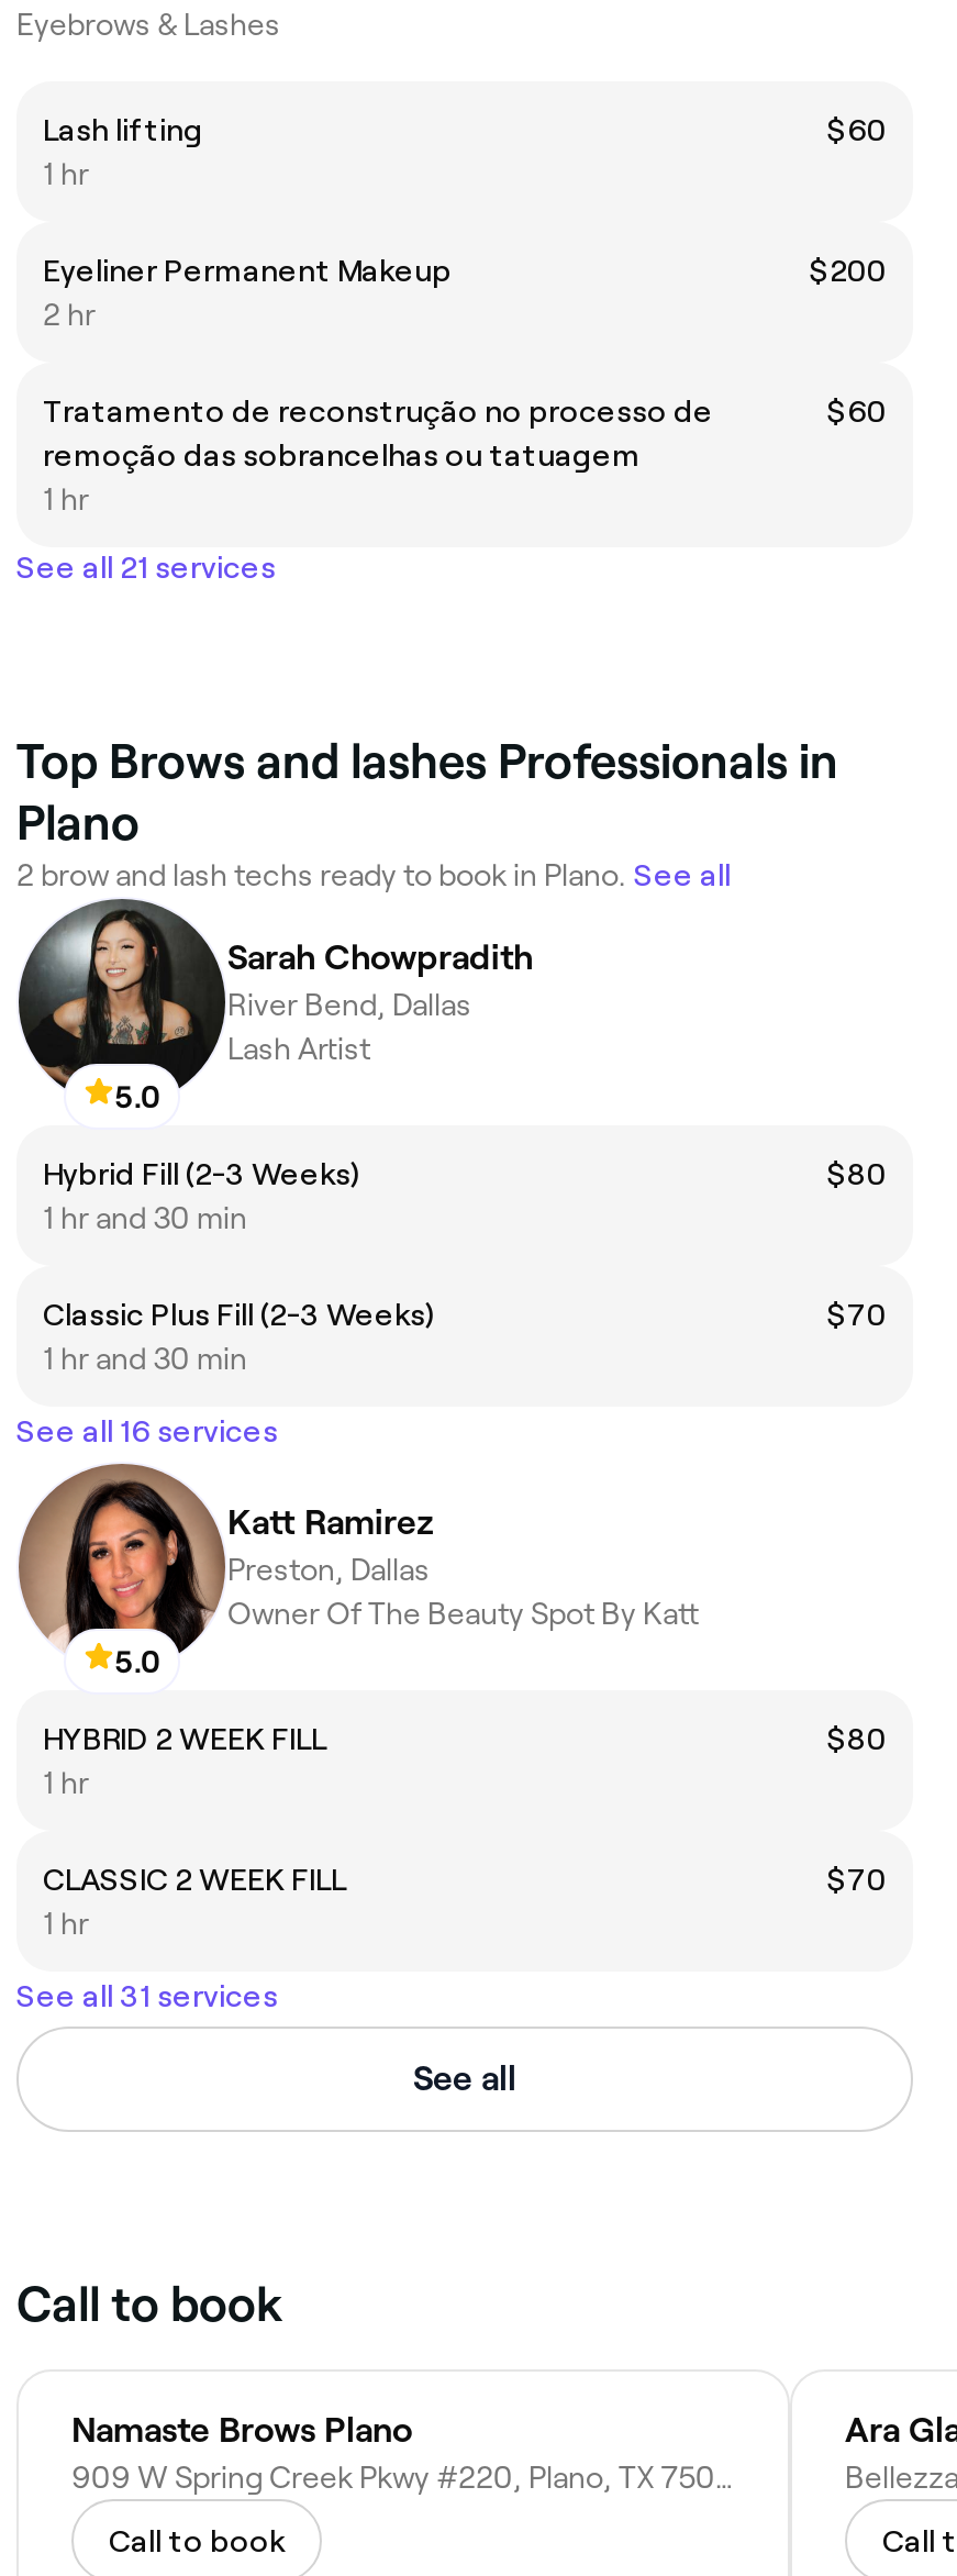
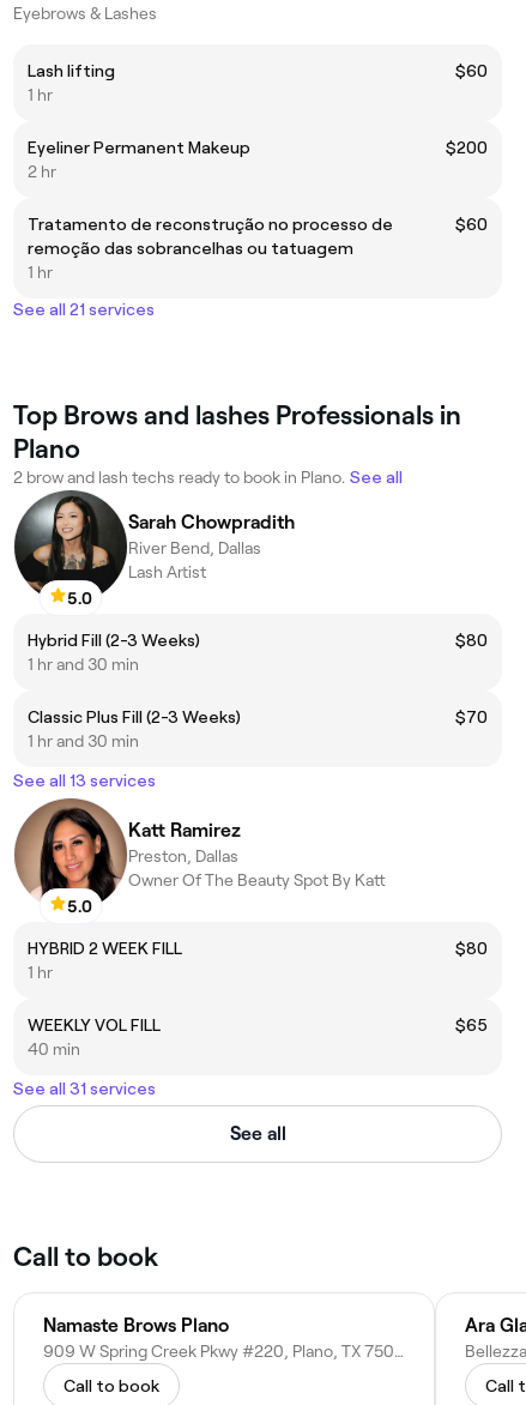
- See all 16 services
+ See all 13 services

- CLASSIC 2 WEEK FILL
- $70
- 1 hr
+ WEEKLY VOL FILL
+ $65
+ 40 min
